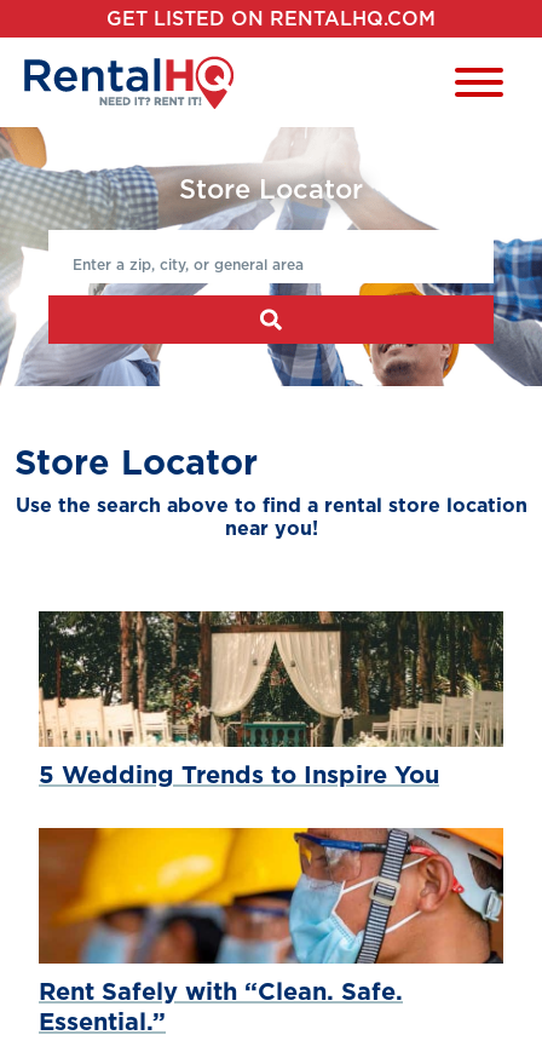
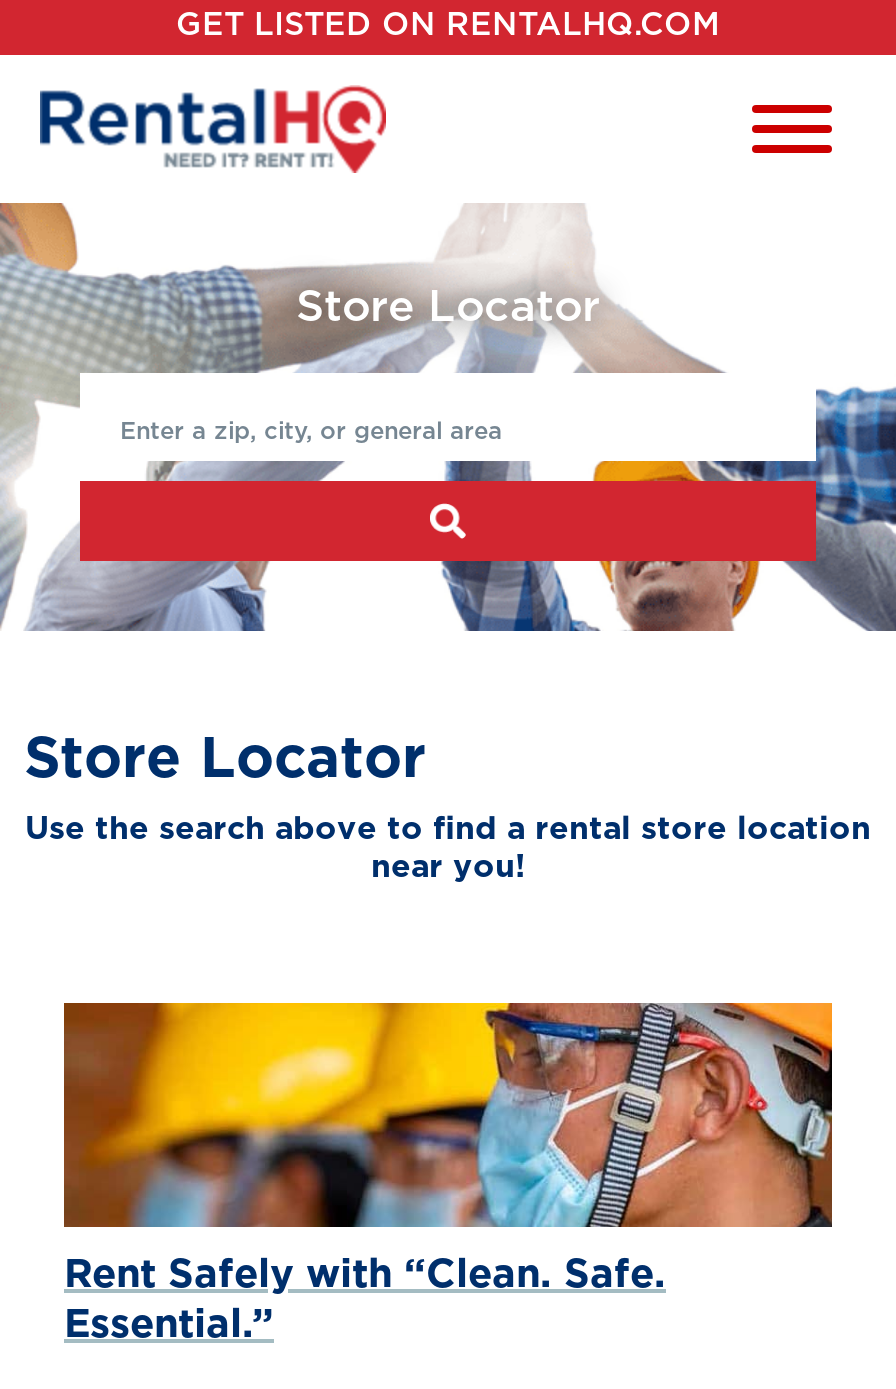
- [image]
- 5 Wedding Trends to Inspire You
